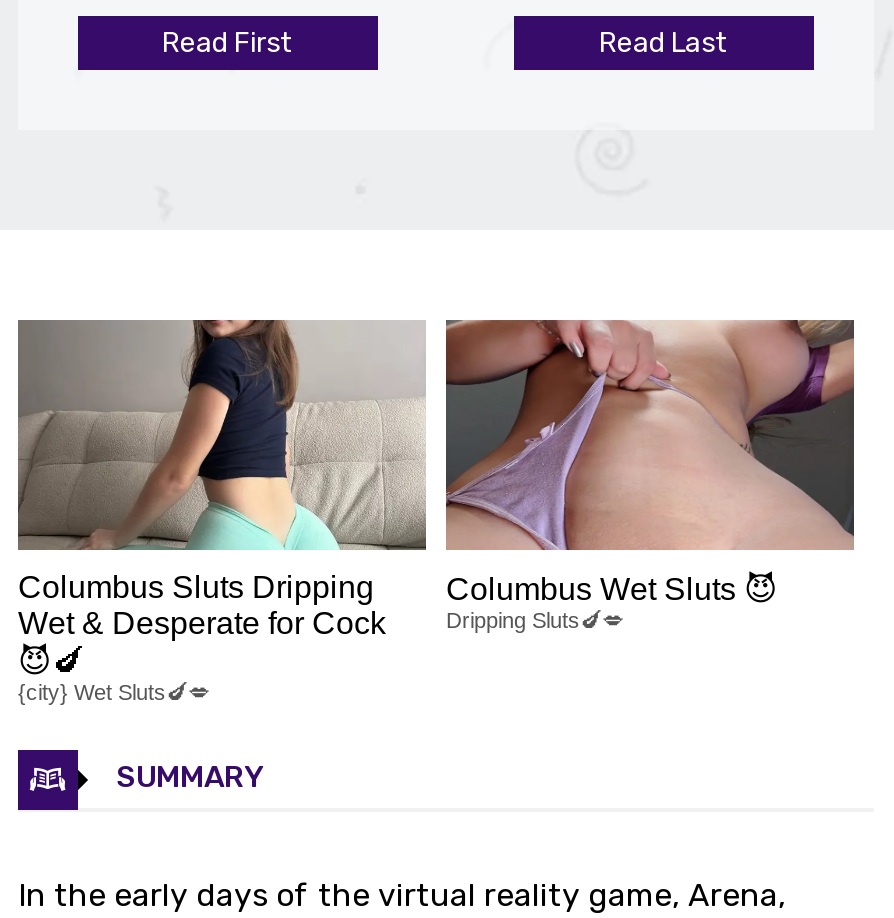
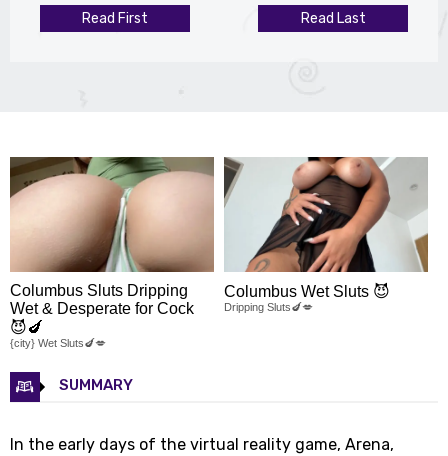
- [image]
+ [image]

- [image]
+ [image]
